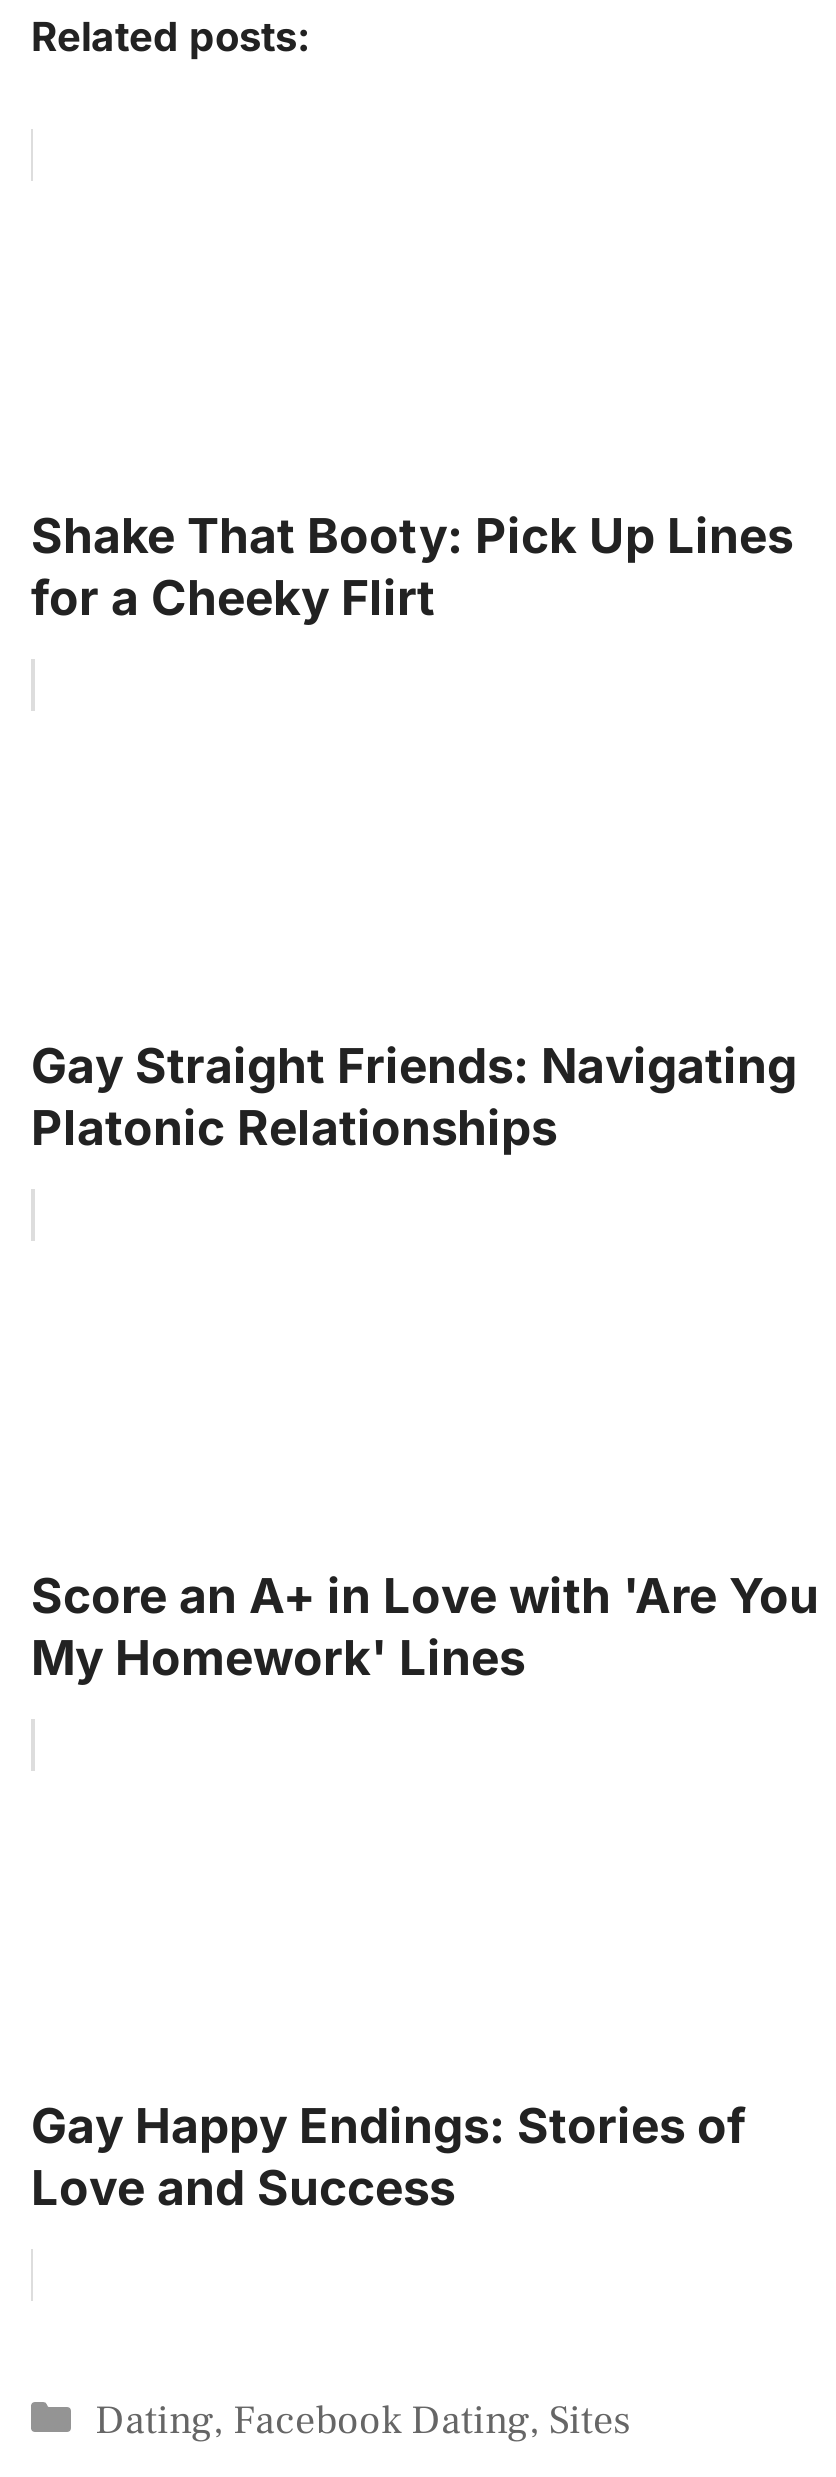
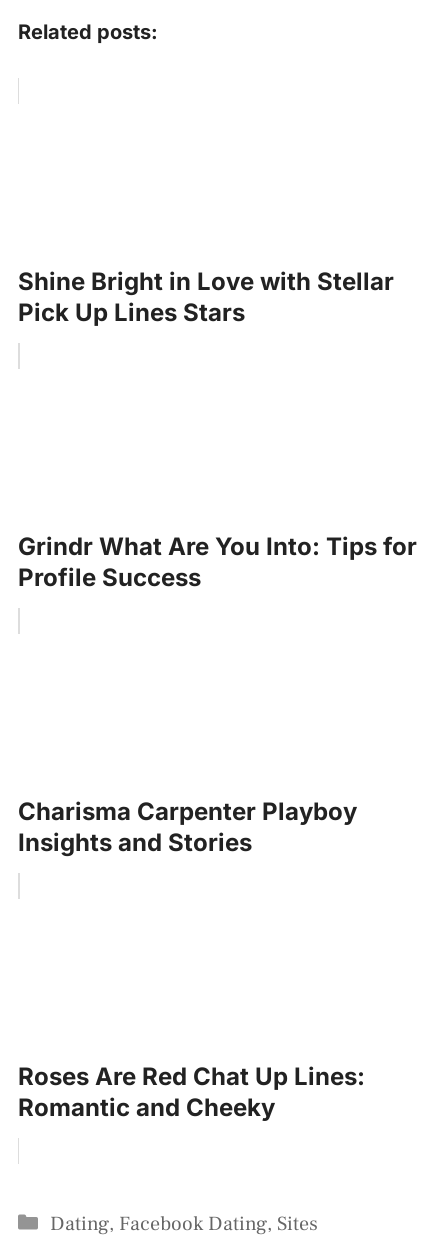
- Shake That Booty: Pick Up Lines
- for a Cheeky Flirt
+ Shine Bright in Love with Stellar
+ Pick Up Lines Stars

- Gay Straight Friends: Navigating
- Platonic Relationships
+ Grindr What Are You Into: Tips for
+ Profile Success

- Score an A+ in Love with 'Are You
- My Homework' Lines
+ Charisma Carpenter Playboy
+ Insights and Stories

- Gay Happy Endings: Stories of
- Love and Success
+ Roses Are Red Chat Up Lines:
+ Romantic and Cheeky
